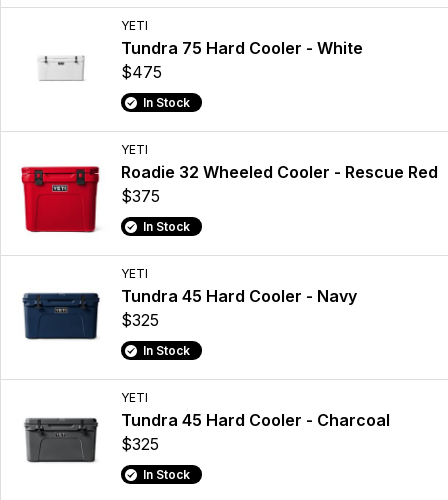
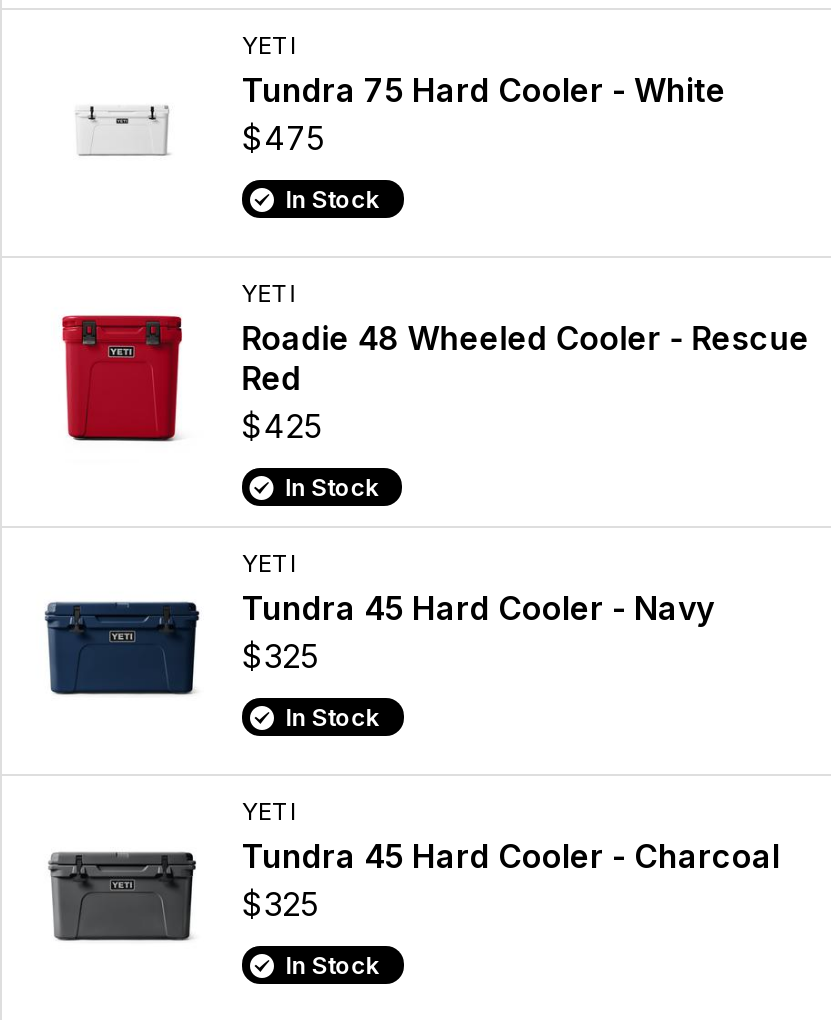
- [image]
- Roadie 32 Wheeled Cooler - Rescue Red
- $375
+ [image]
+ Roadie 48 Wheeled Cooler - Rescue
+ Red
+ $425
